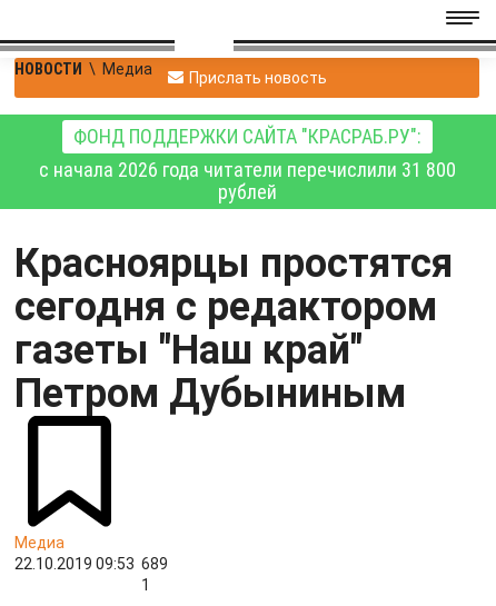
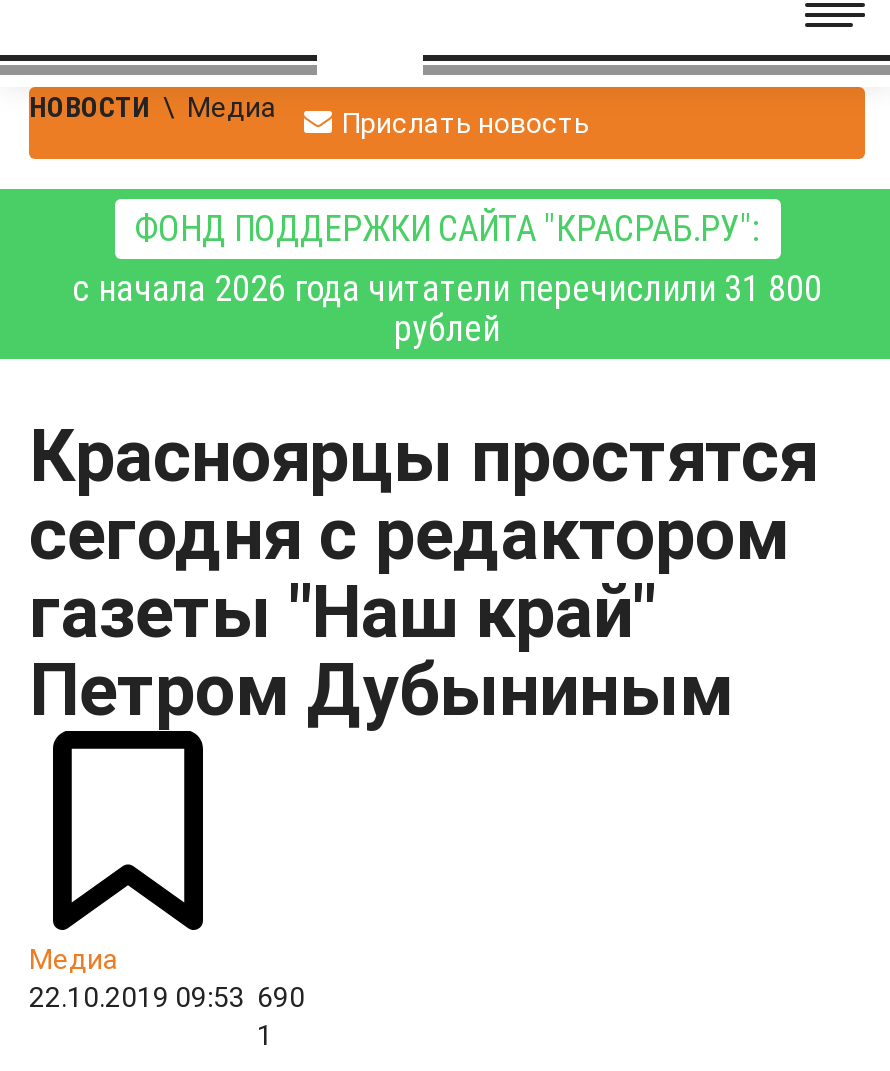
- 22.10.2019 09:53 689
+ 22.10.2019 09:53 690
